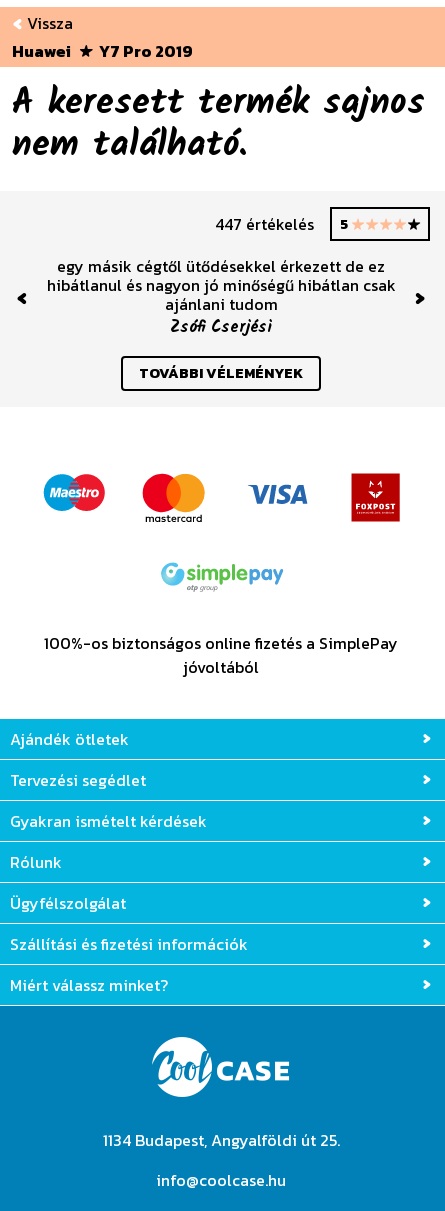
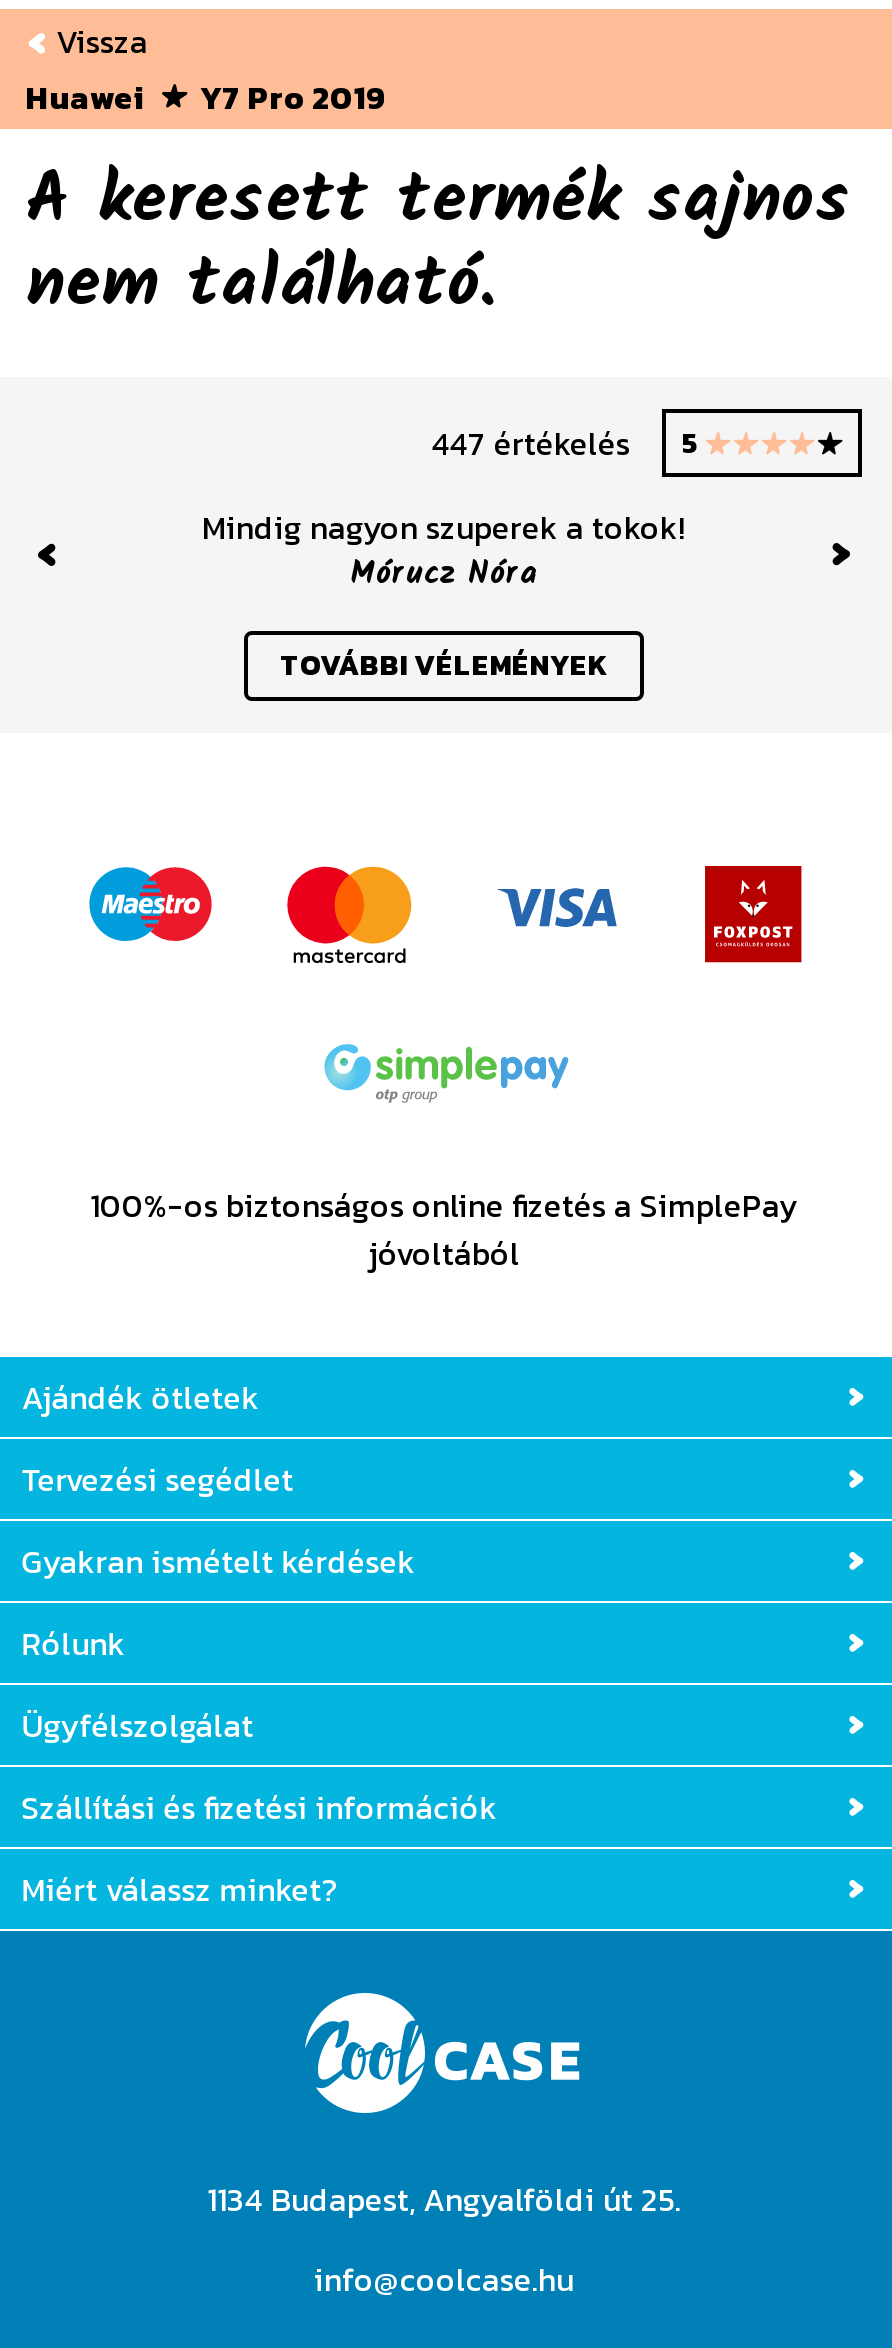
- egy másik cégtől ütődésekkel érkezett de ez
- hibátlanul és nagyon jó minőségű hibátlan csak
- ajánlani tudom
- Zsófi Cserjési
+ Mindig nagyon szuperek a tokok!
+ Mórucz Nóra
